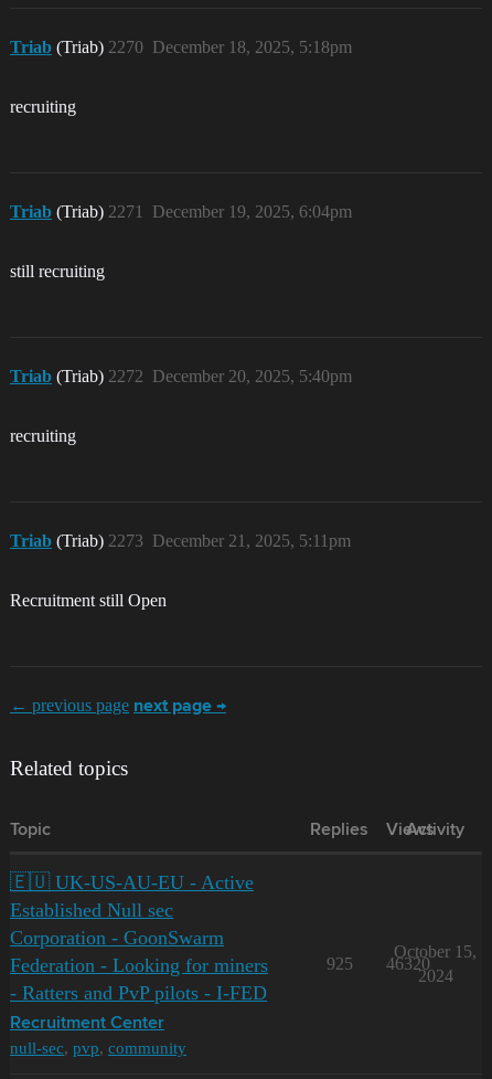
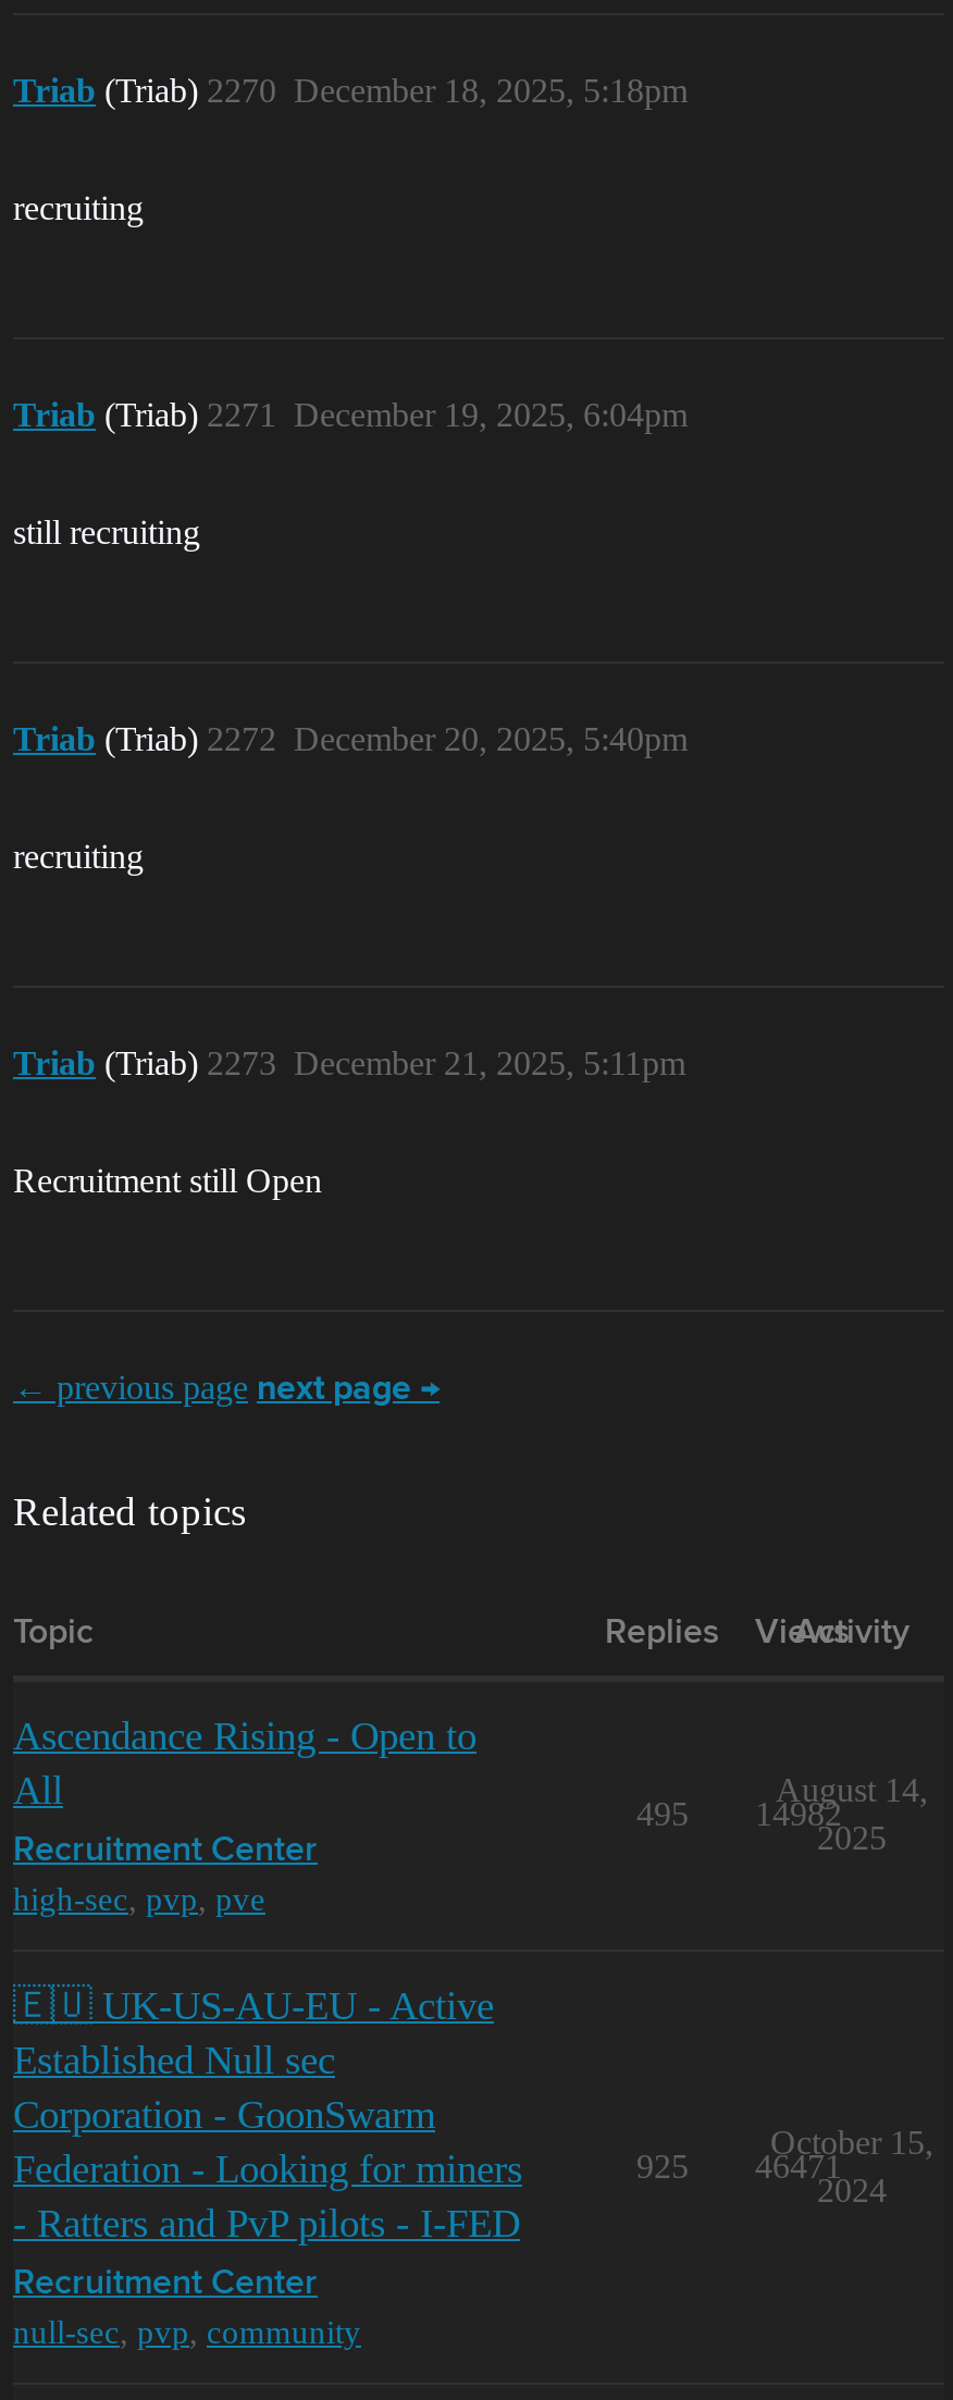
+ Ascendance Rising - Open to
+ All
+ Recruitment Center
+ high-sec, pvp, pve

+ 495
+ 14982

+ August 14,
+ 2025

- 925 46320
+ 925 46471
